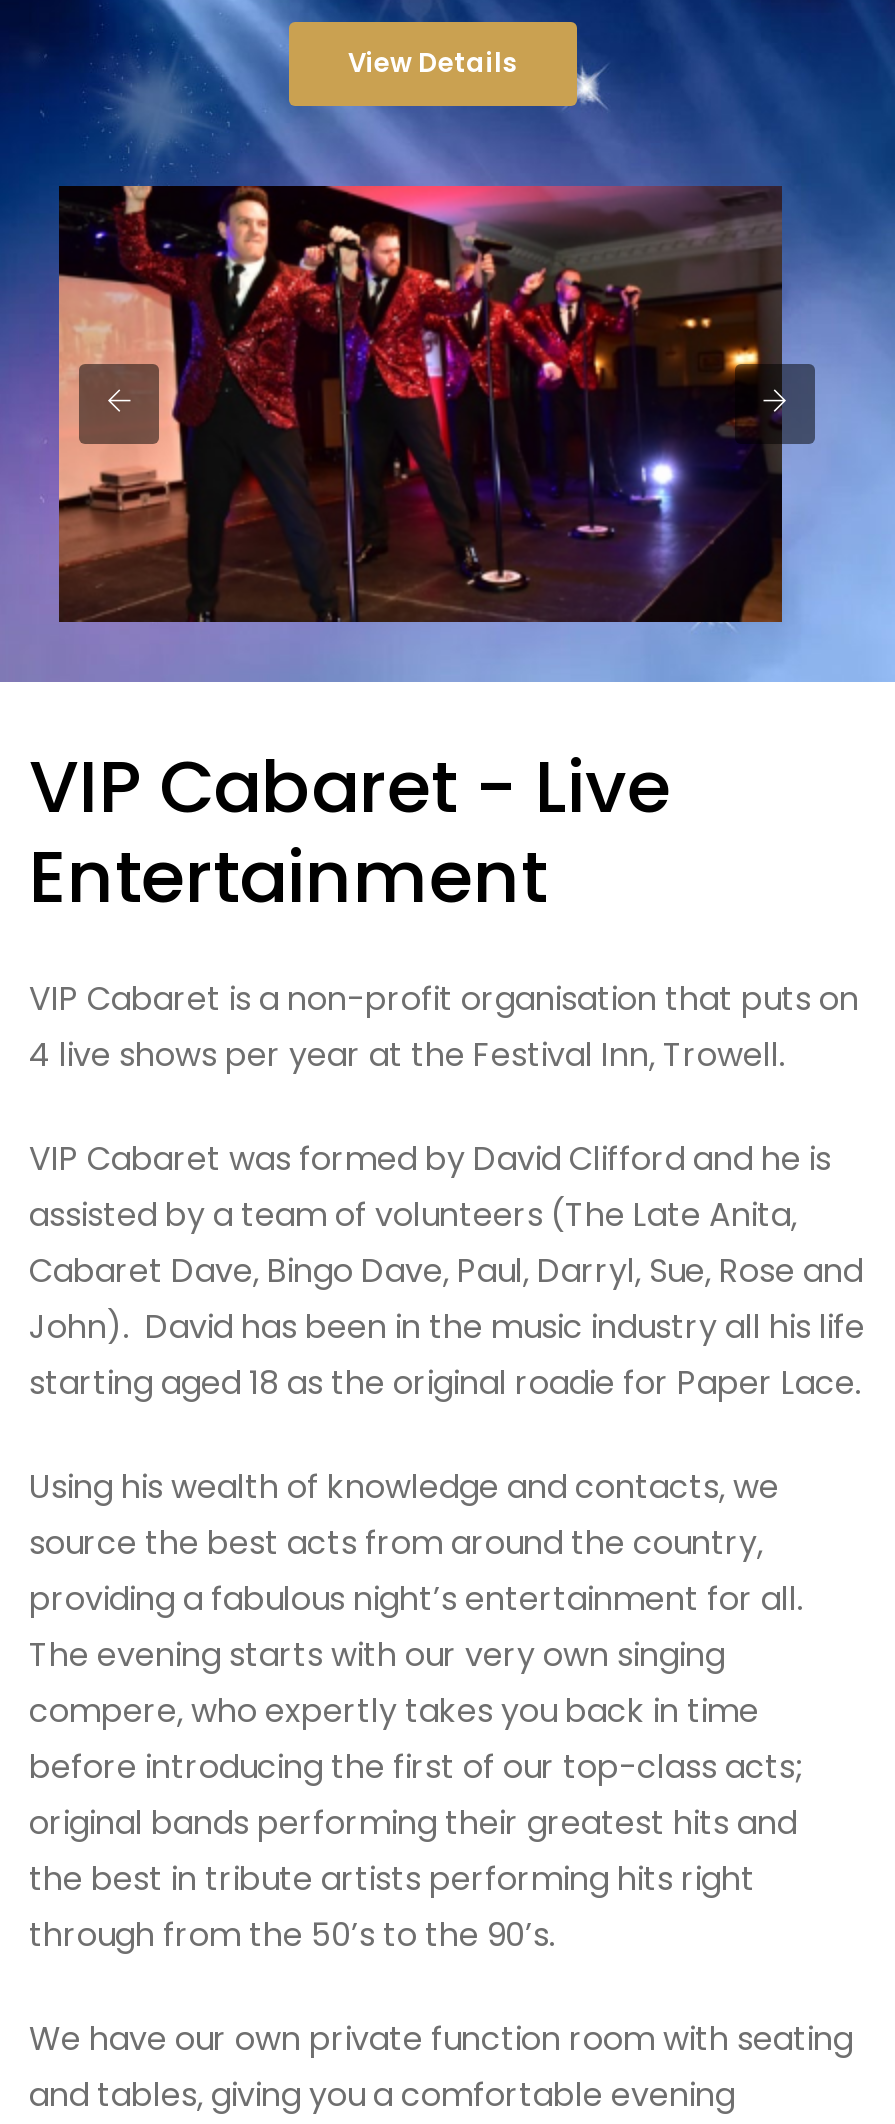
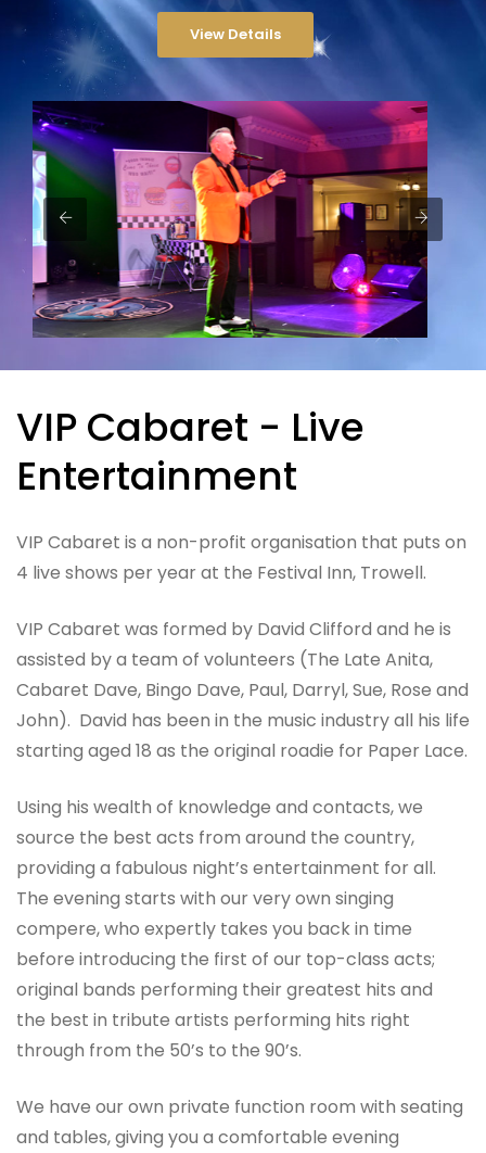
- [image]
+ [image]
